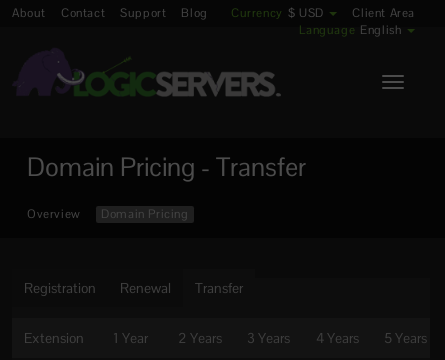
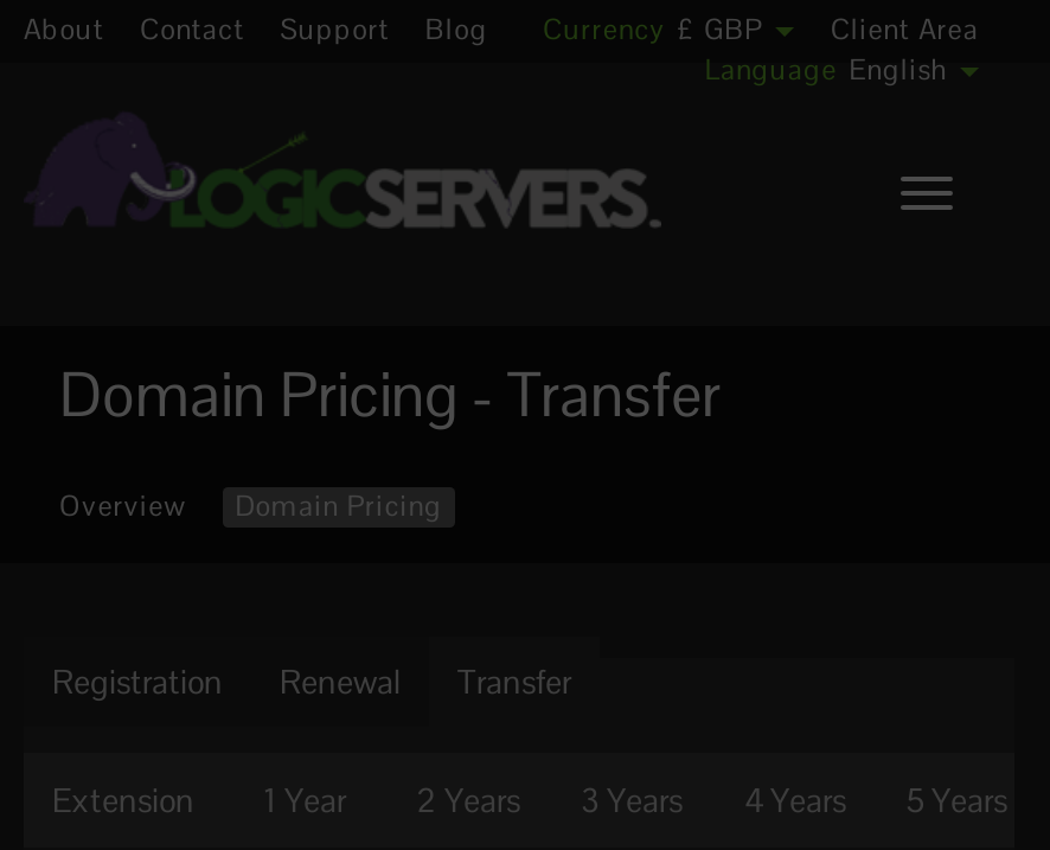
- Currency $ USD
+ Currency £ GBP
